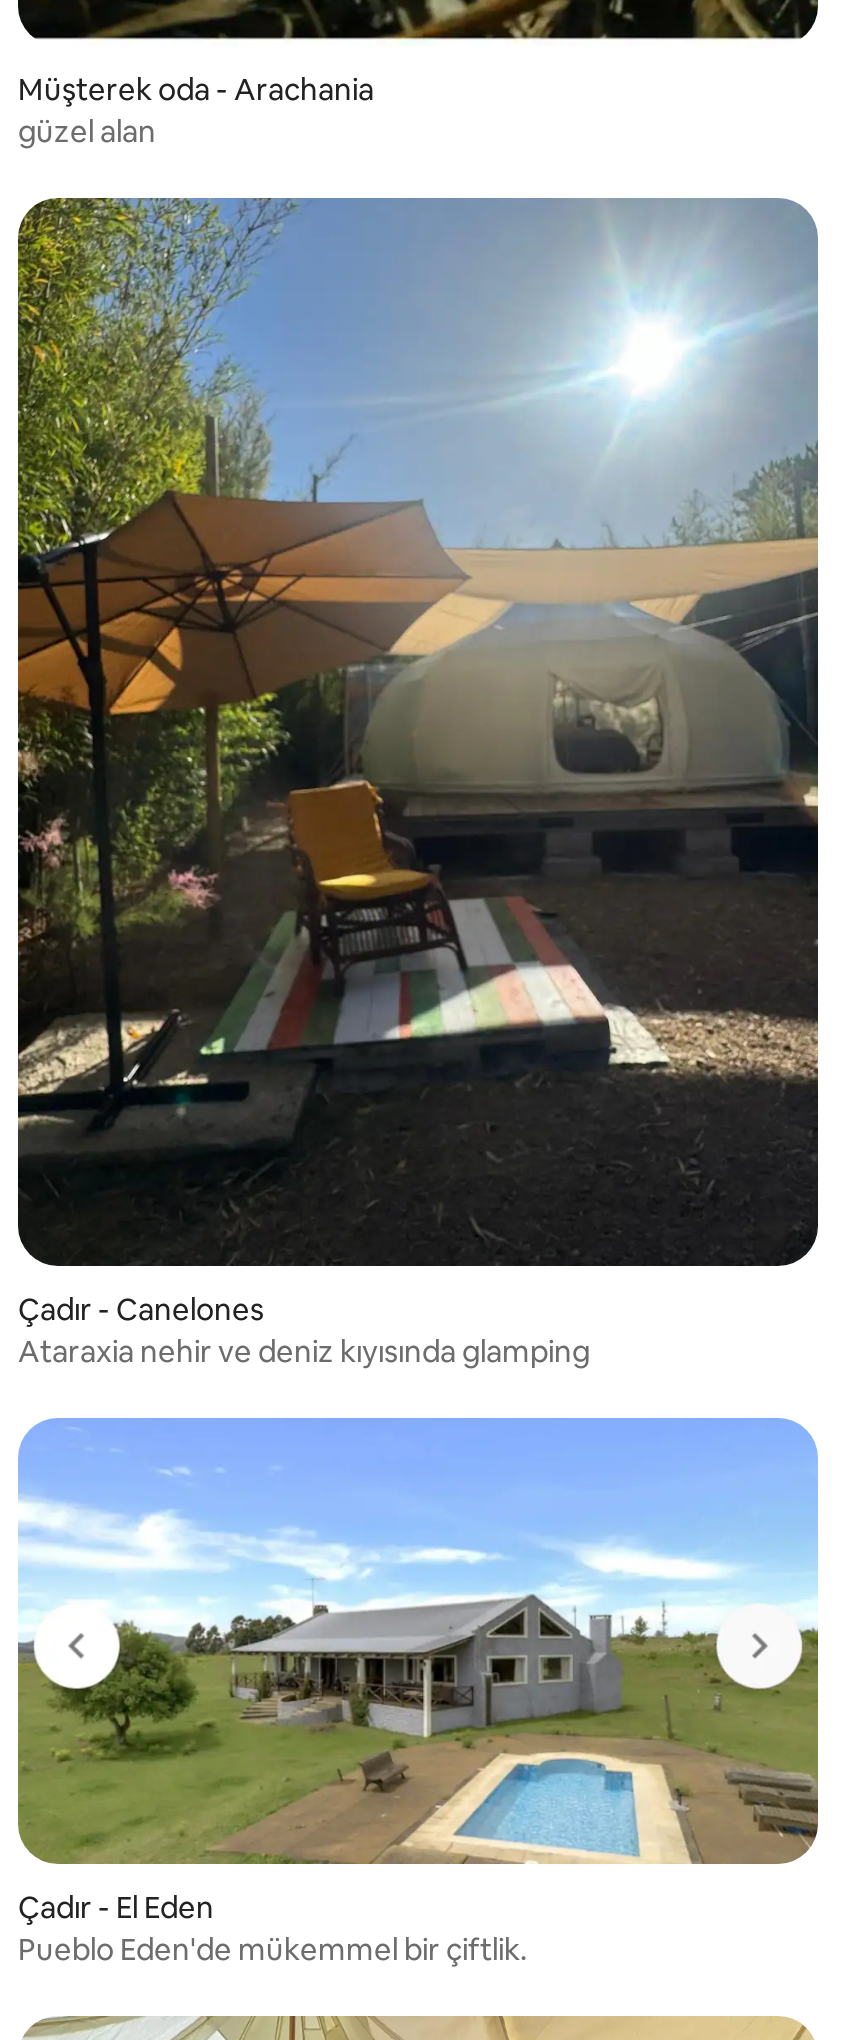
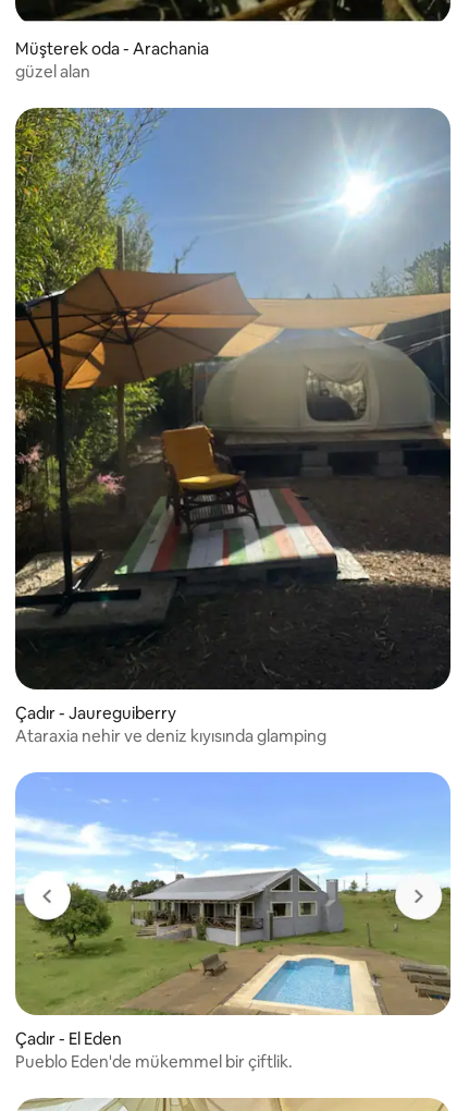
- Çadır - Canelones
+ Çadır - Jaureguiberry
